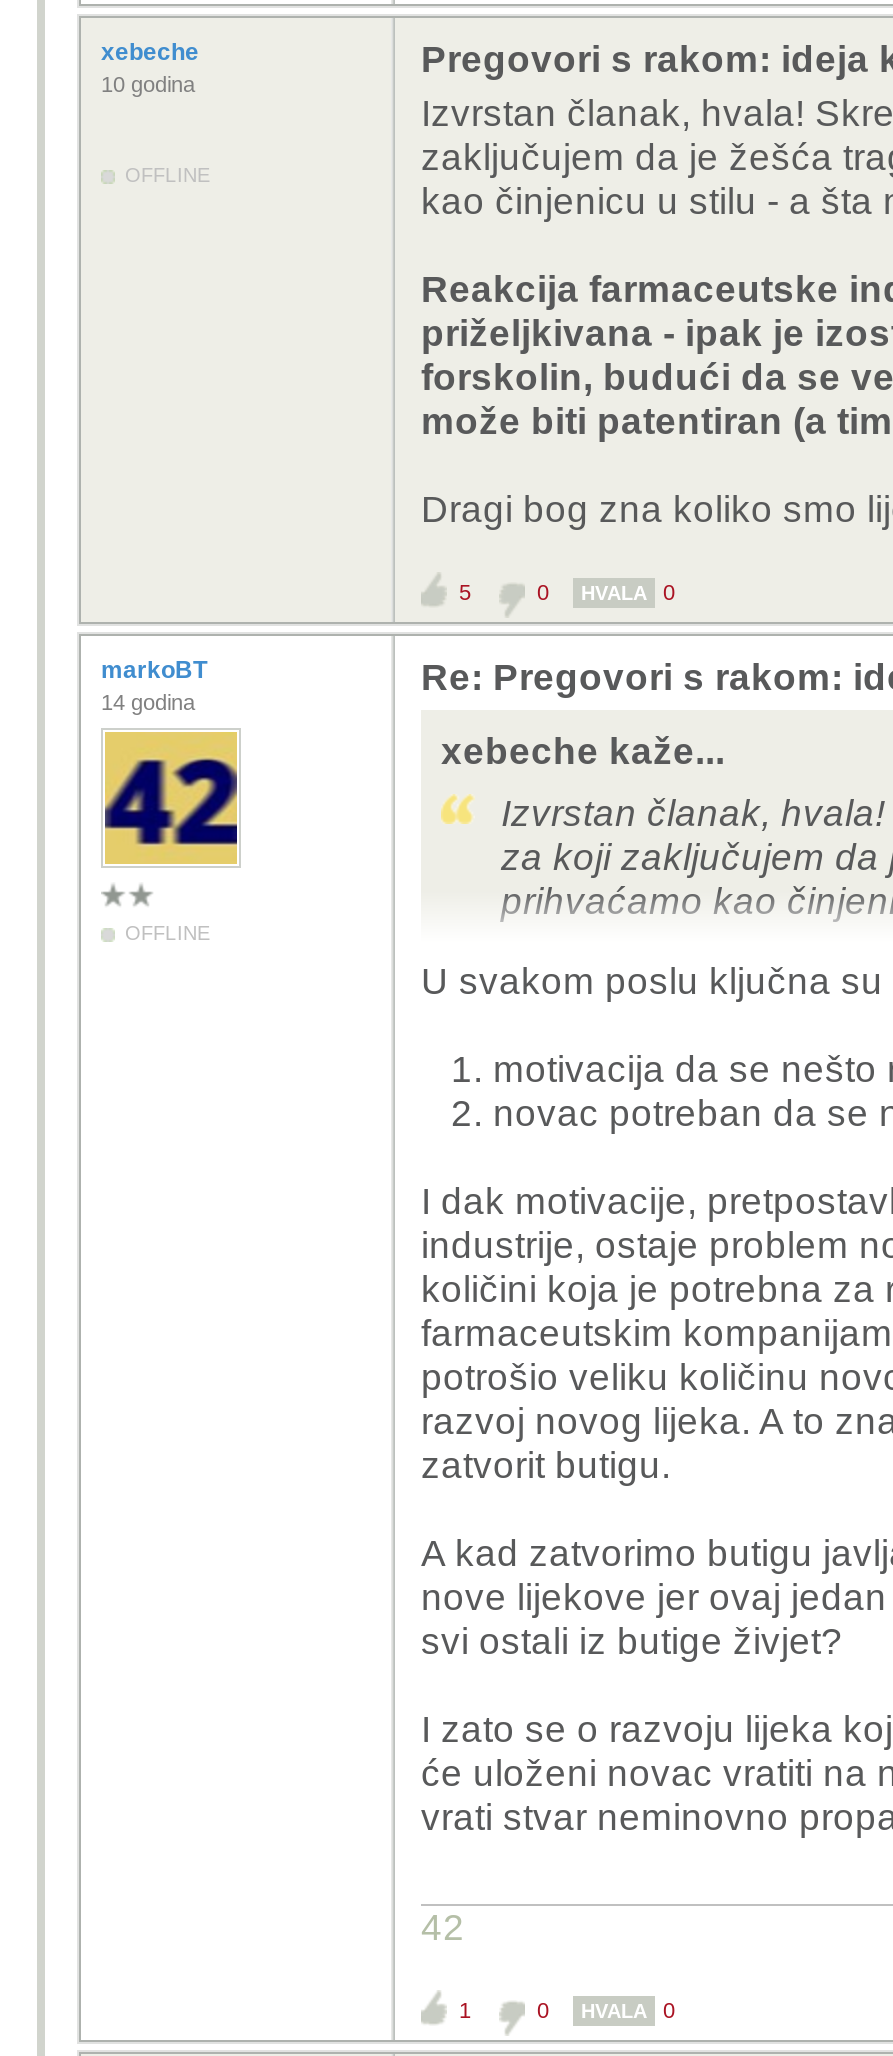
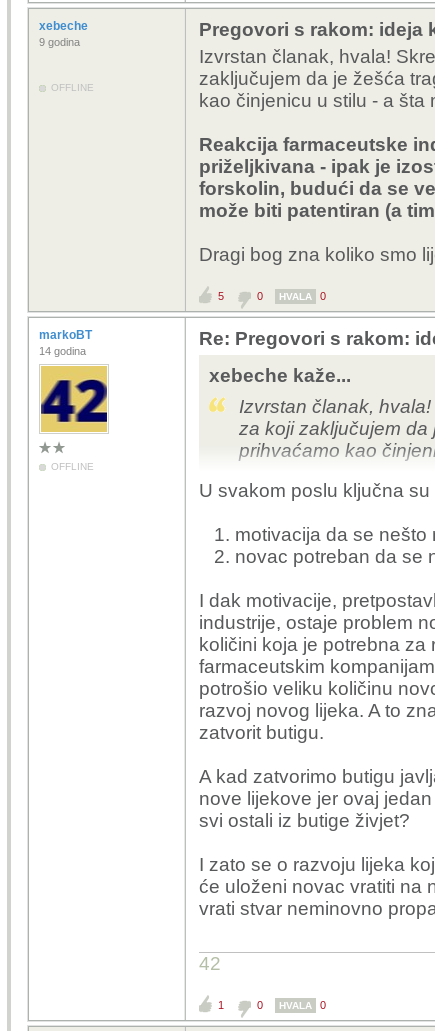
- 10 godina
+ 9 godina
